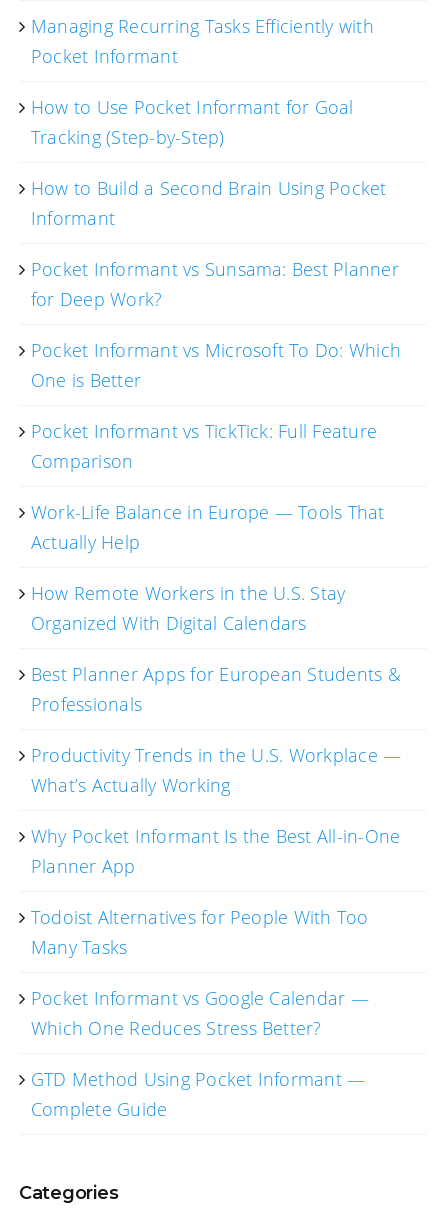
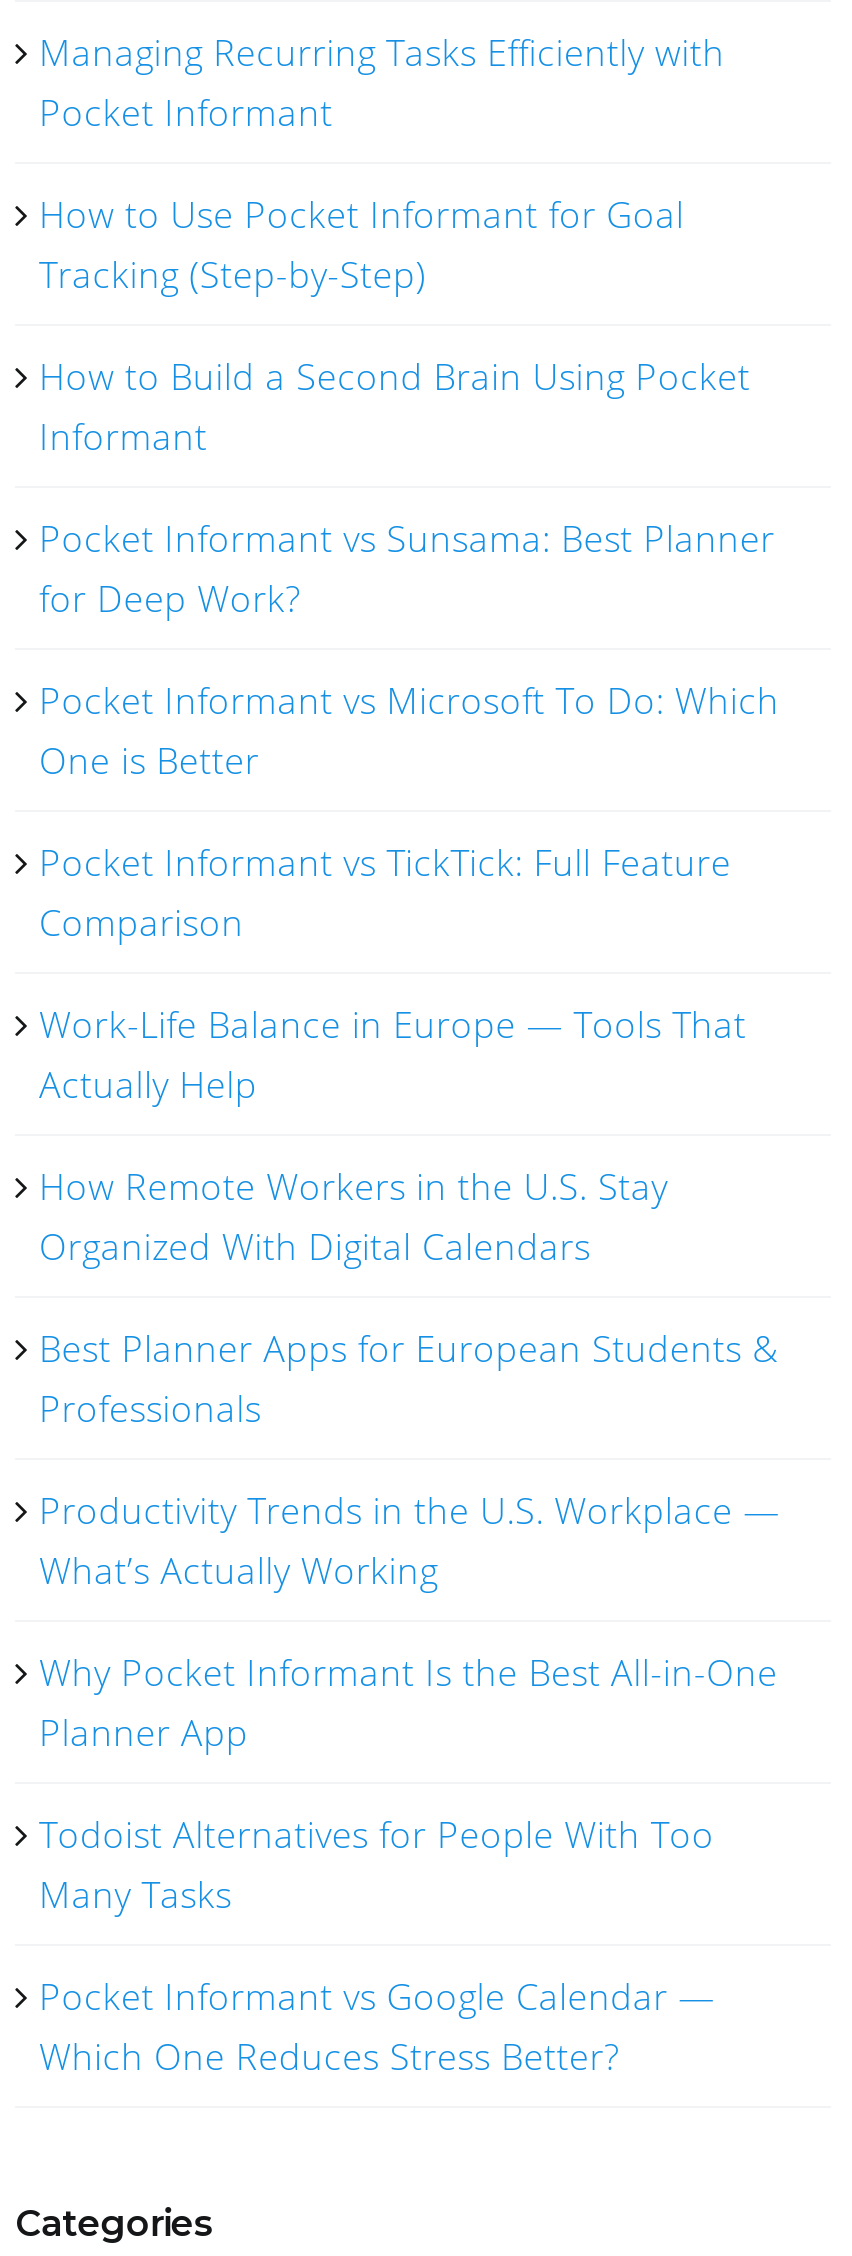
- GTD Method Using Pocket Informant —
- Complete Guide
